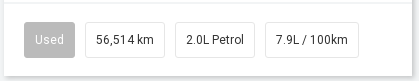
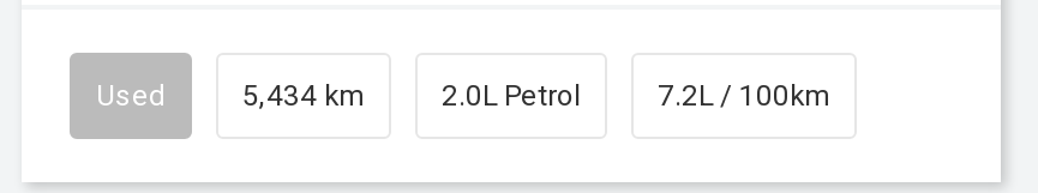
- 56,514 km
+ 5,434 km

- 7.9L / 100km
+ 7.2L / 100km
